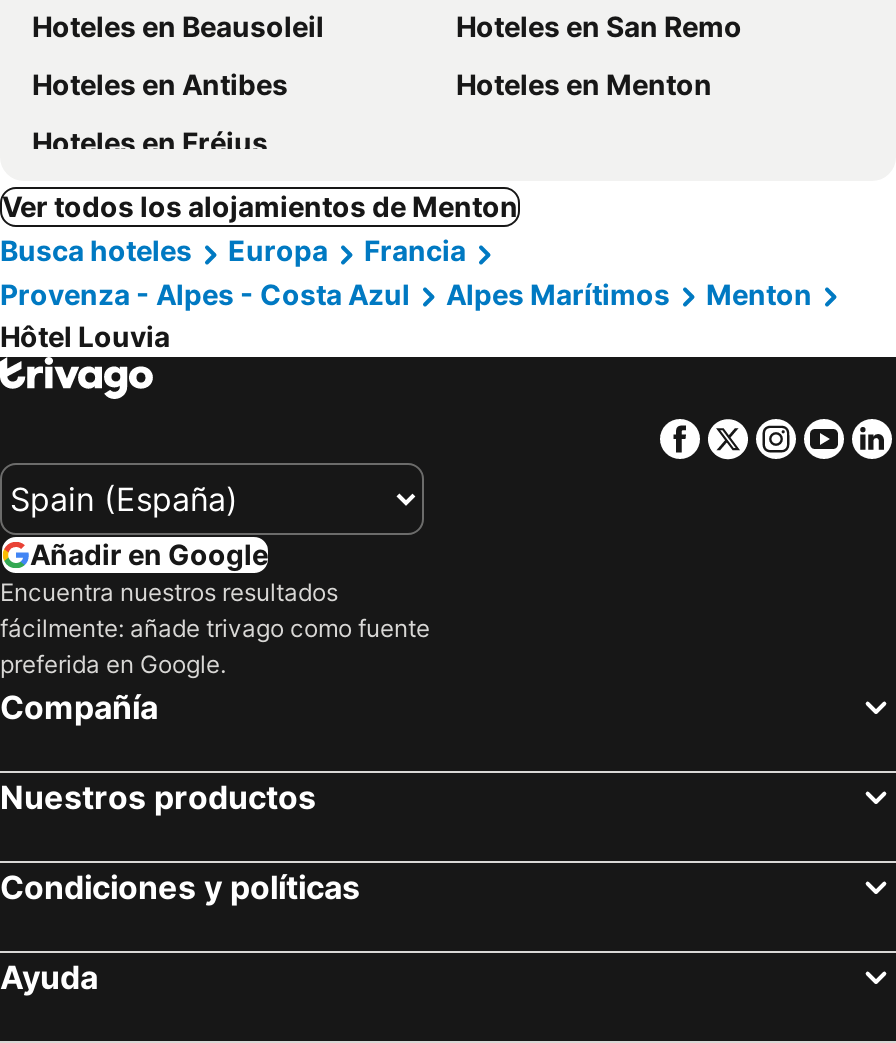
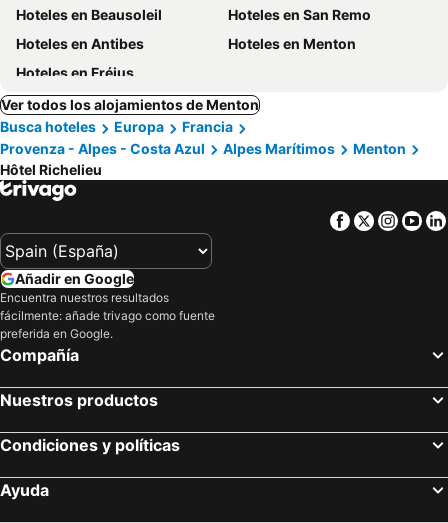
- Hôtel Louvia
+ Hôtel Richelieu
